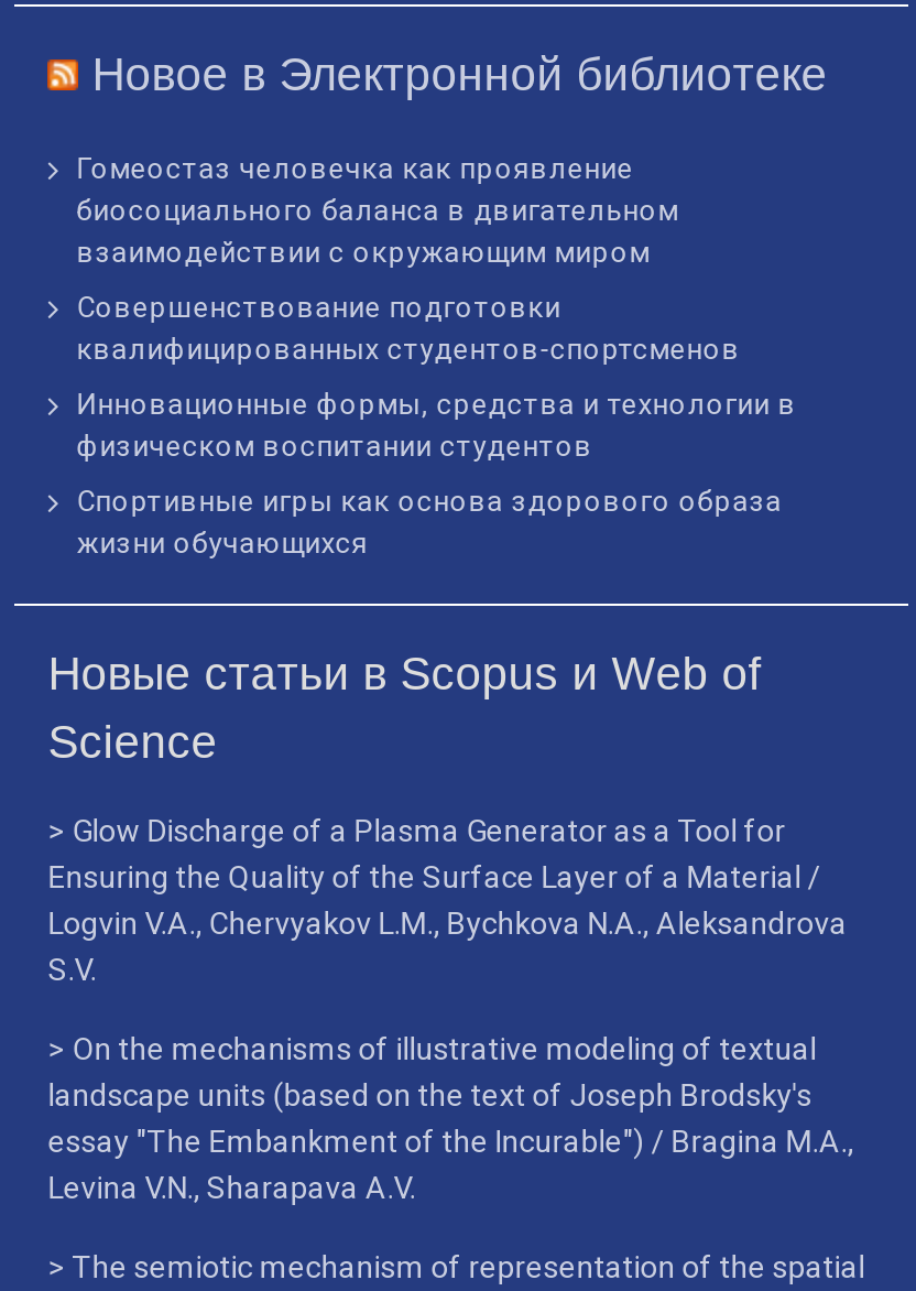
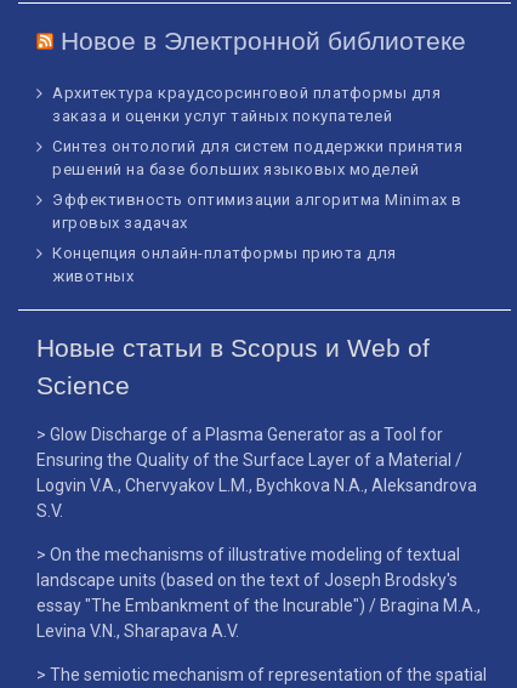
- Гомеостаз человечка как проявление
- биосоциального баланса в двигательном
- взаимодействии с окружающим миром
+ Архитектура краудсорсинговой платформы для
+ заказа и оценки услуг тайных покупателей

- Совершенствование подготовки
- квалифицированных студентов-спортсменов
+ Синтез онтологий для систем поддержки принятия
+ решений на базе больших языковых моделей

- Инновационные формы, средства и технологии в
- физическом воспитании студентов
+ Эффективность оптимизации алгоритма Minimax в
+ игровых задачах

- Спортивные игры как основа здорового образа
- жизни обучающихся
+ Концепция онлайн-платформы приюта для
+ животных
